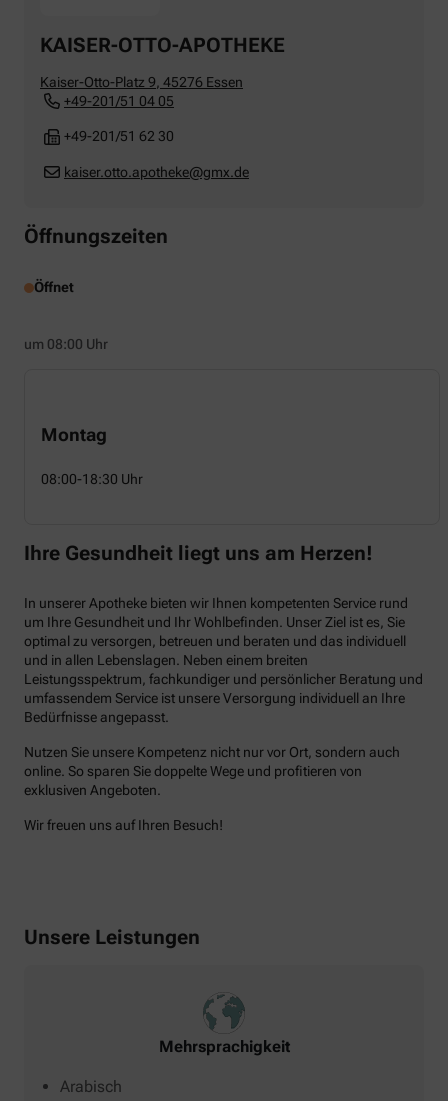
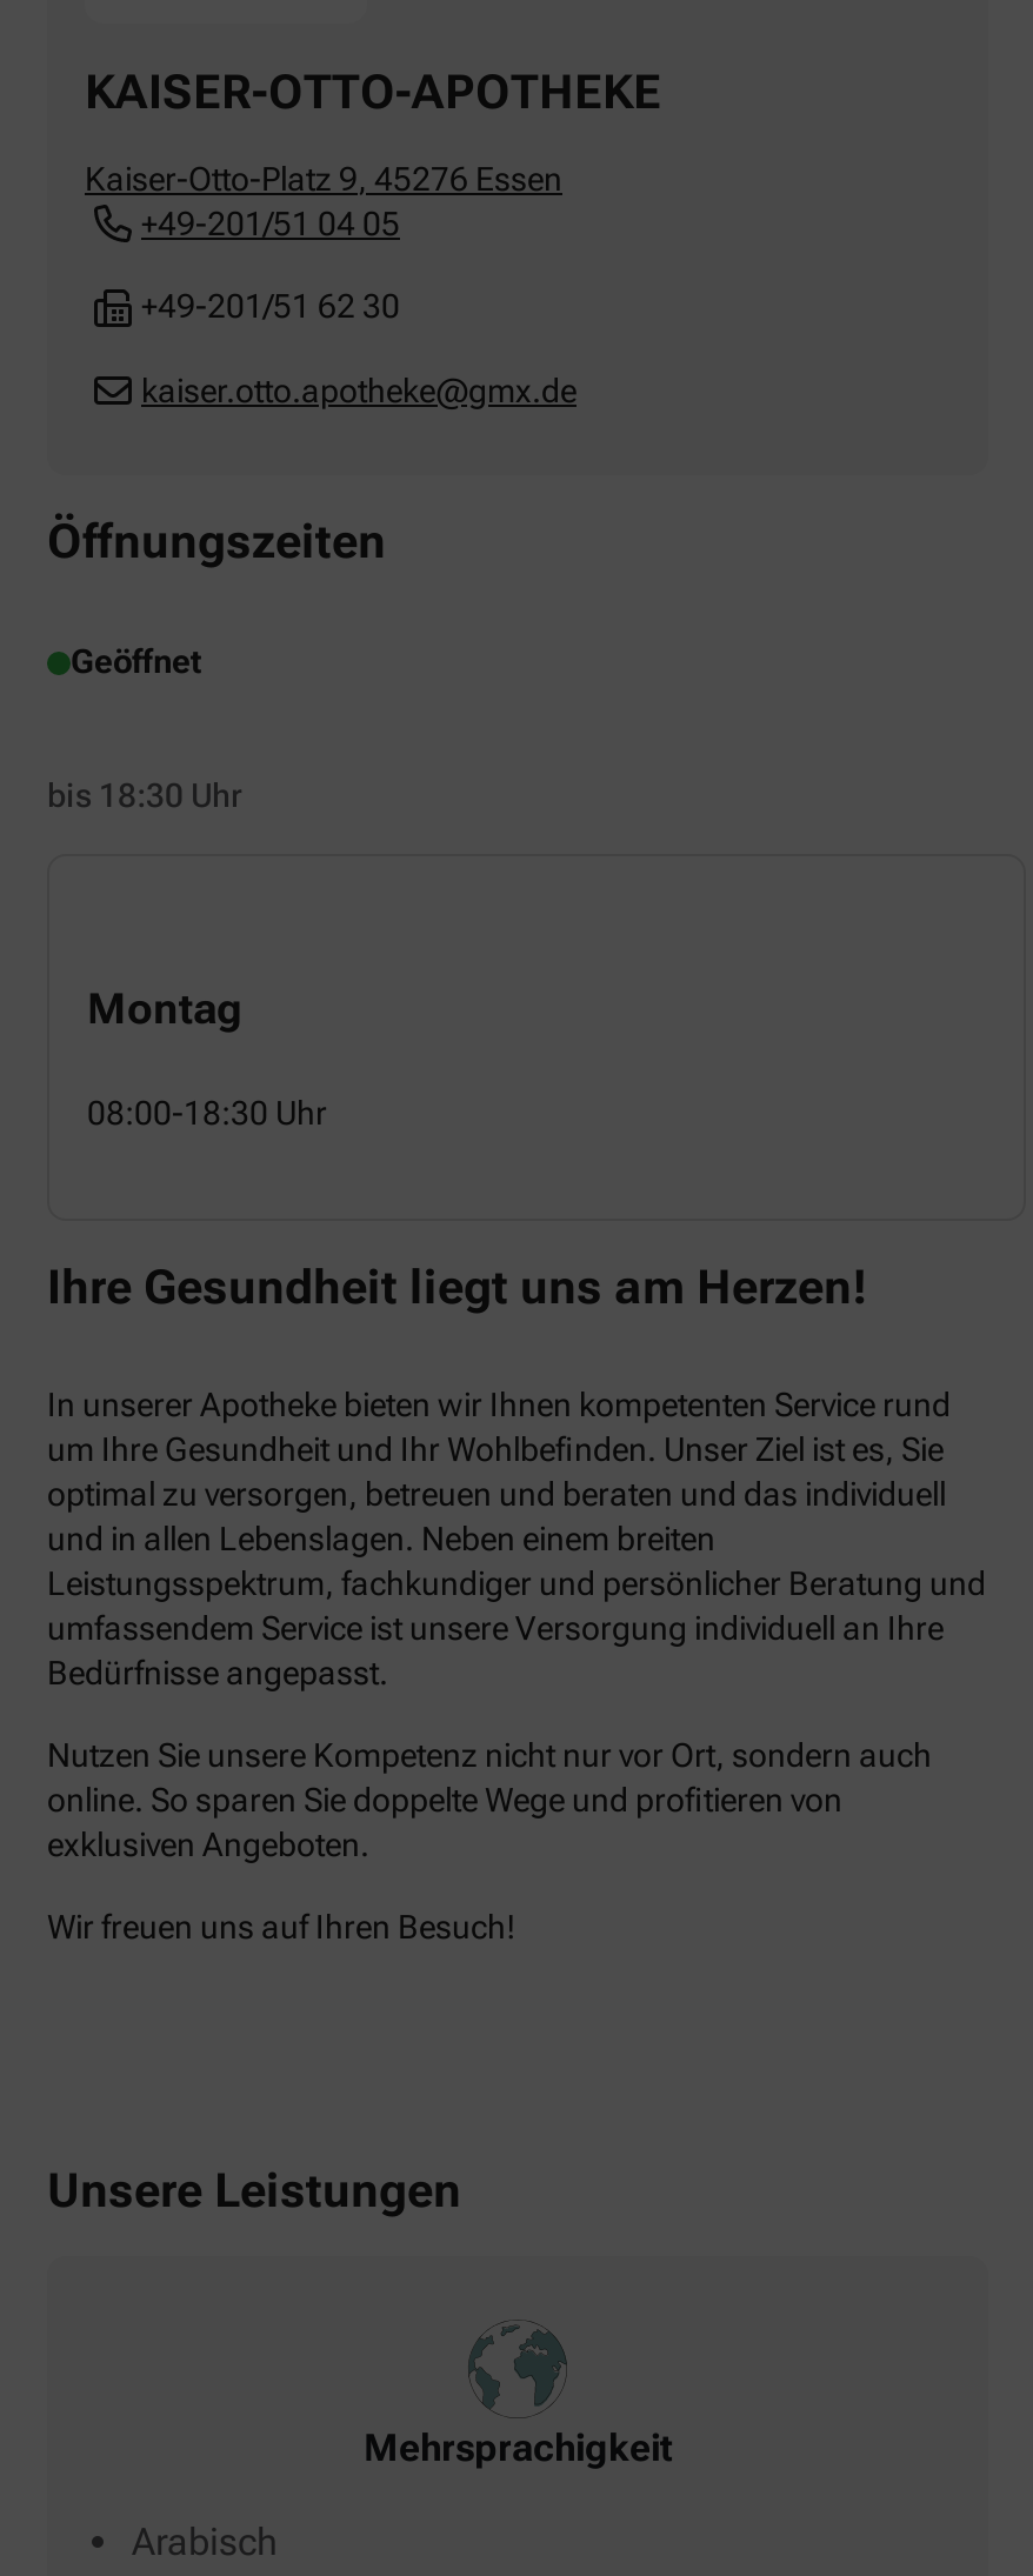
- Öffnet
+ Geöffnet

- um 08:00 Uhr
+ bis 18:30 Uhr
